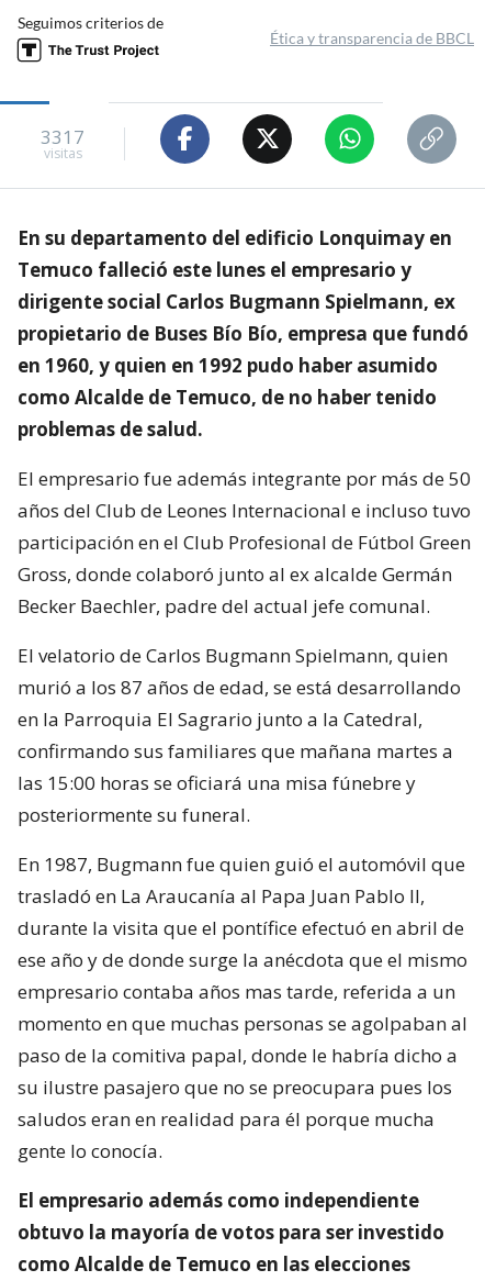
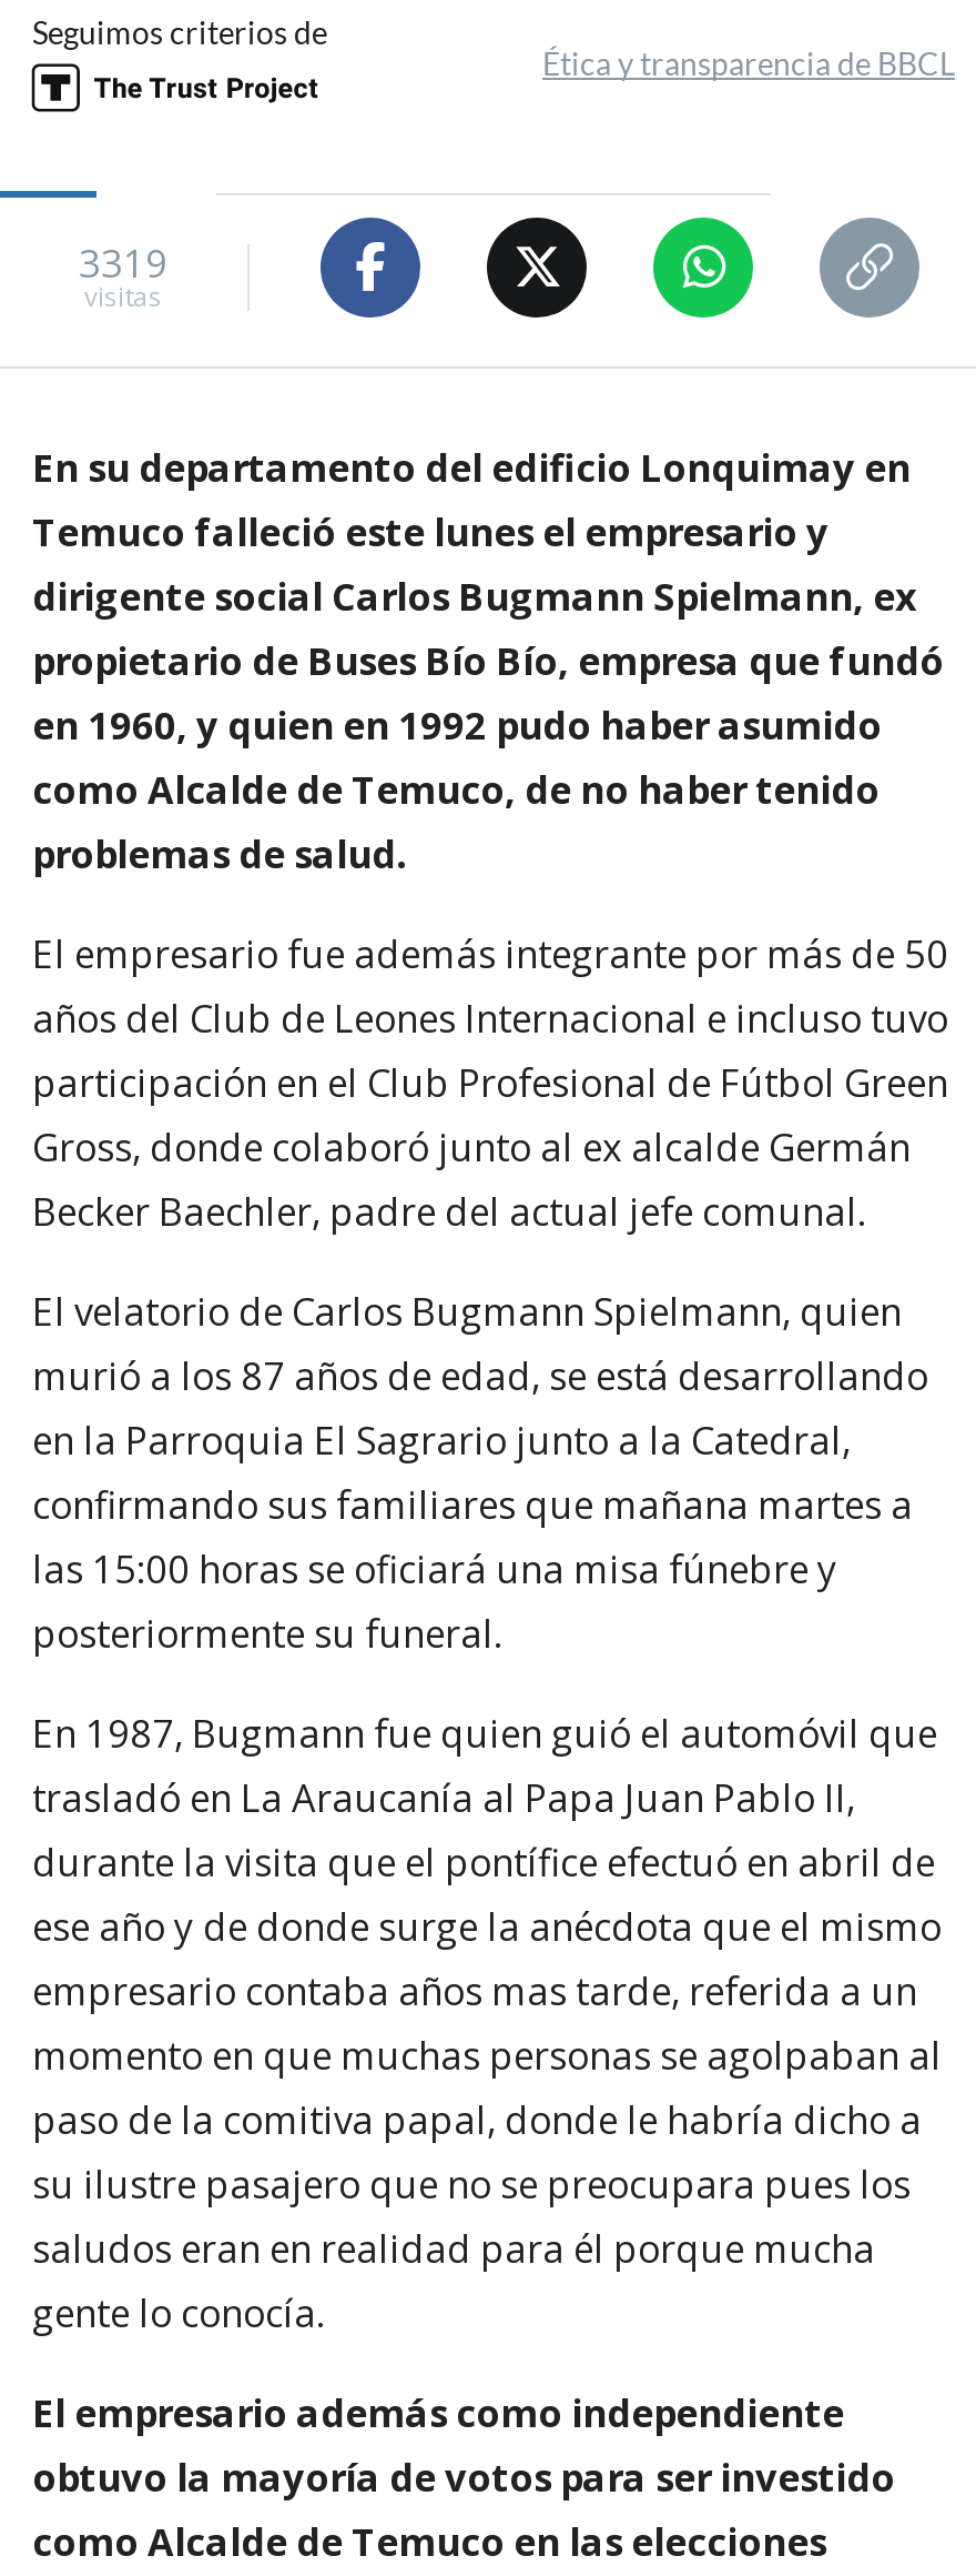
- 3317
+ 3319
